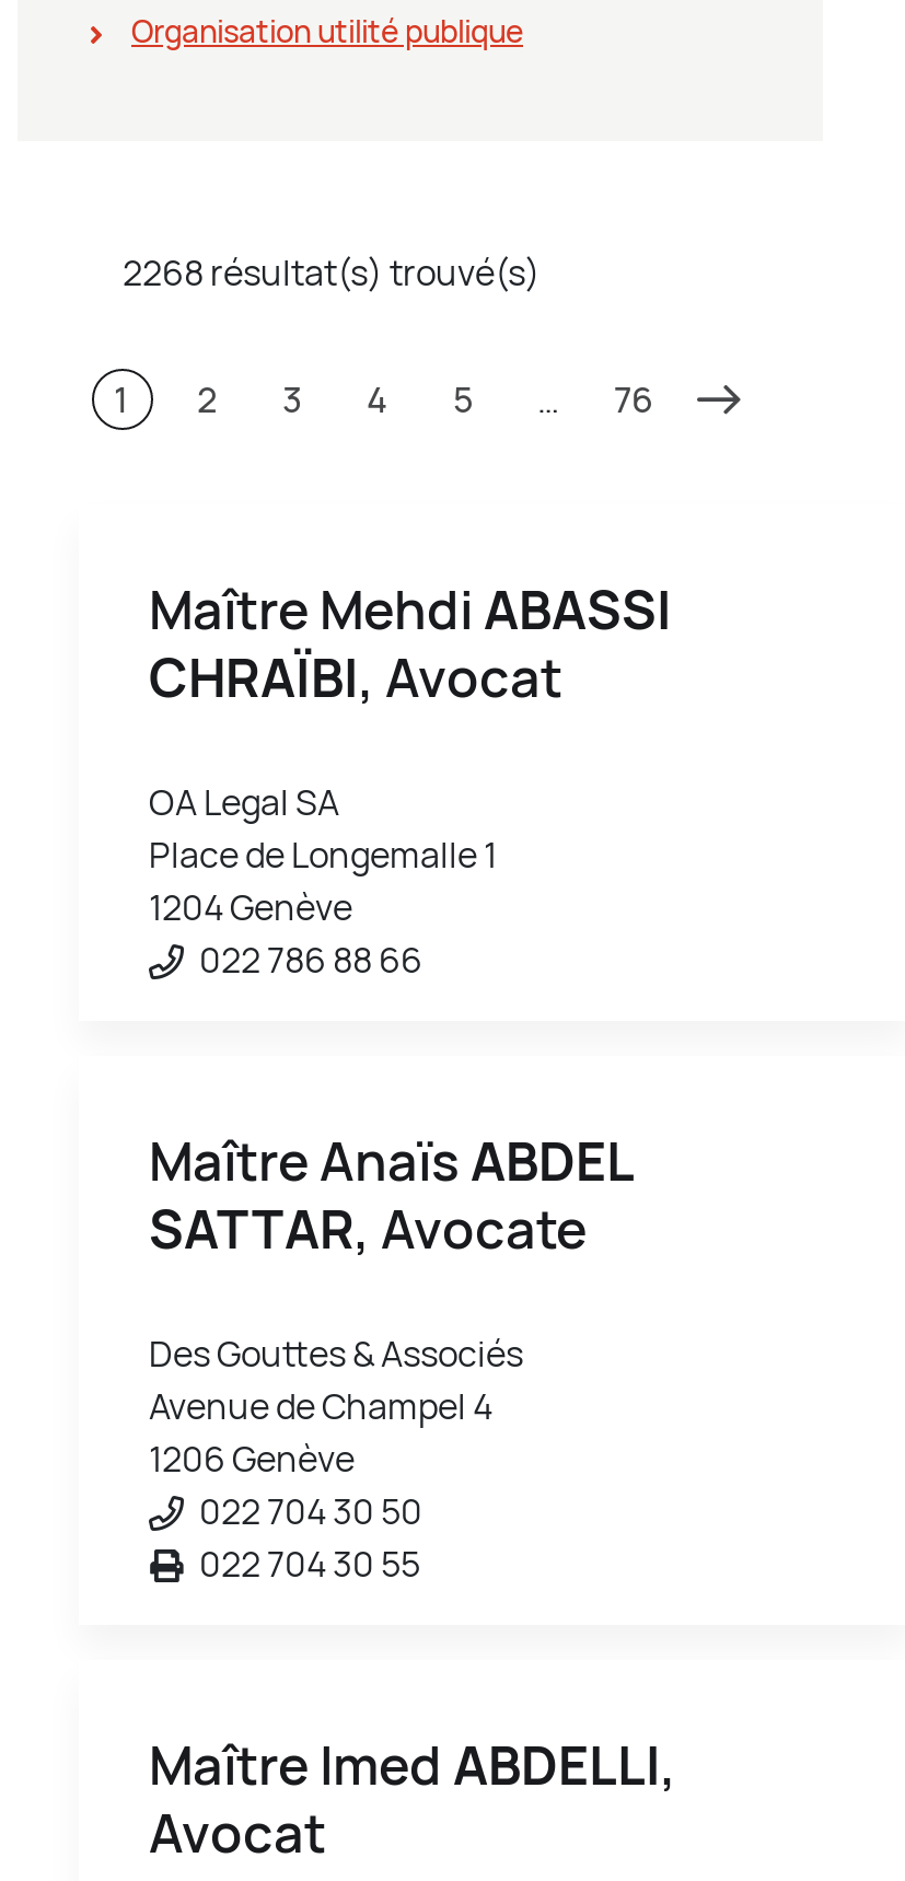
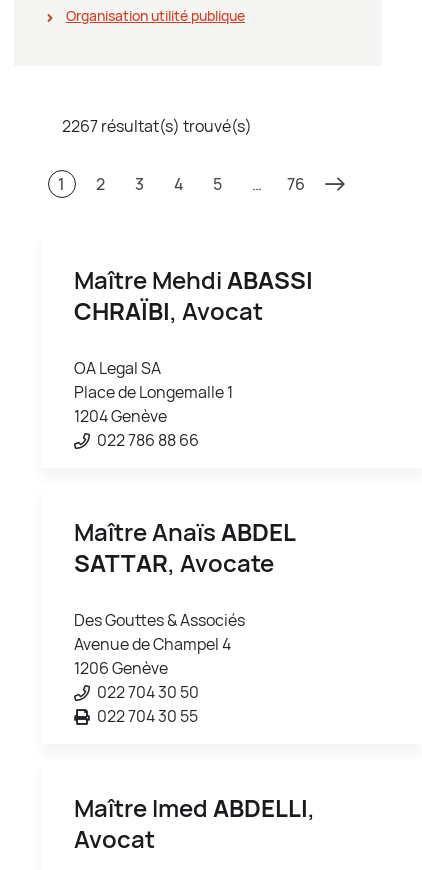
- 2268 résultat(s) trouvé(s)
+ 2267 résultat(s) trouvé(s)
